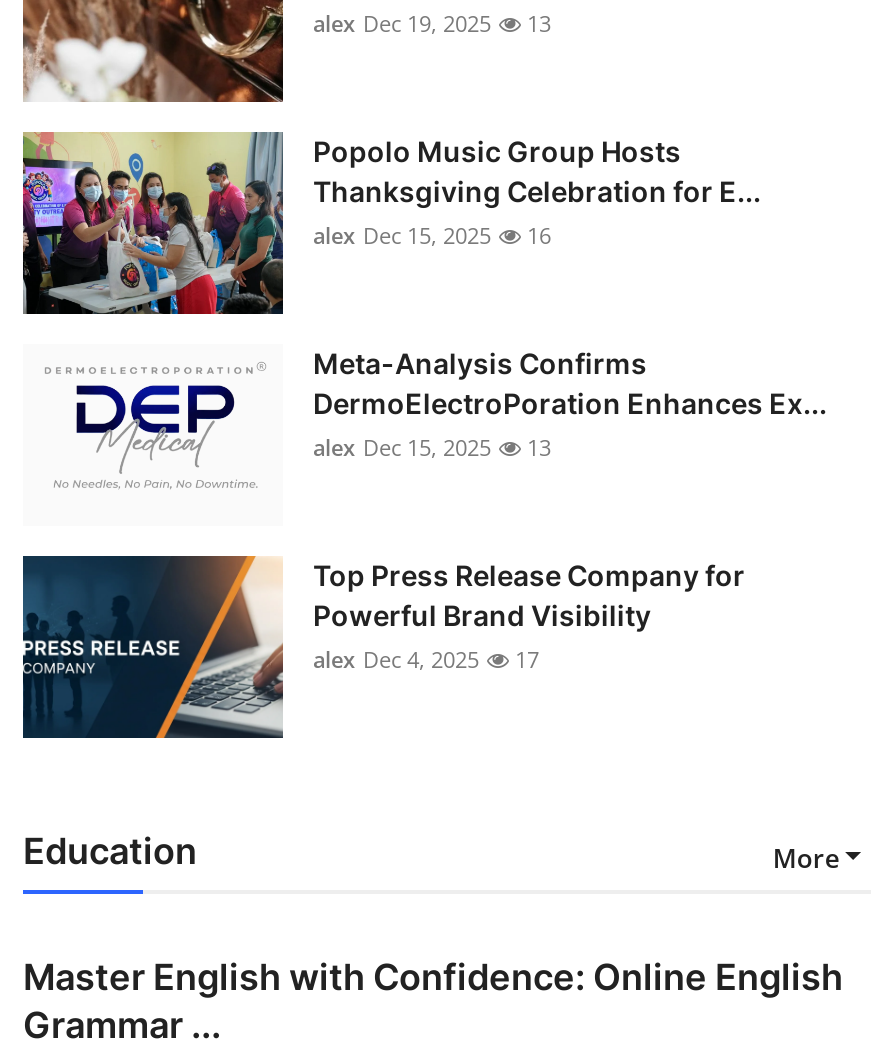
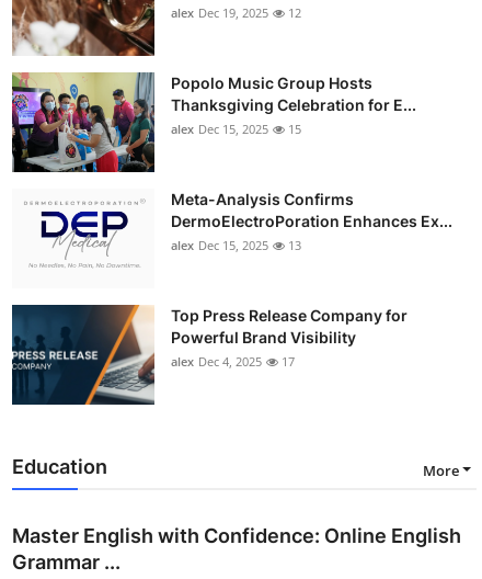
- alex Dec 19, 2025 13
+ alex Dec 19, 2025 12

- alex Dec 15, 2025 16
+ alex Dec 15, 2025 15
